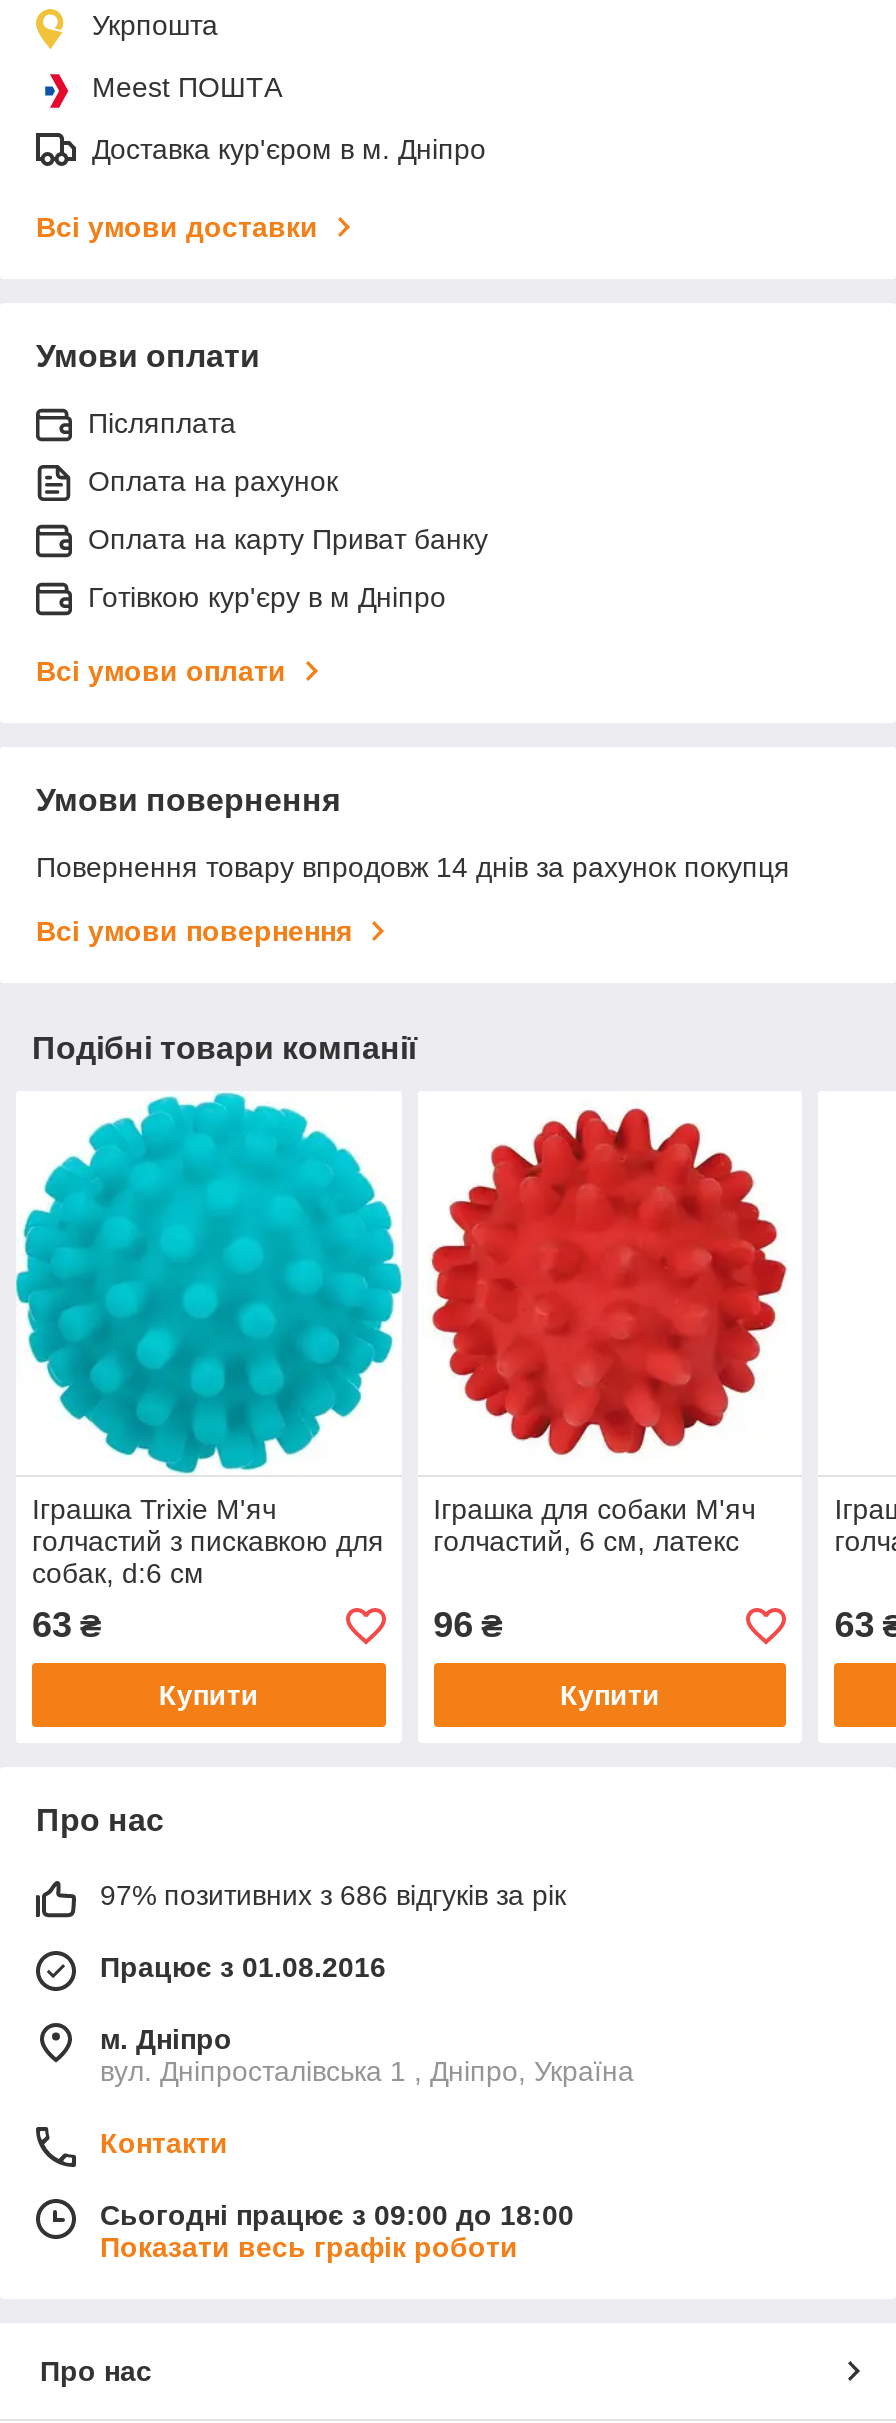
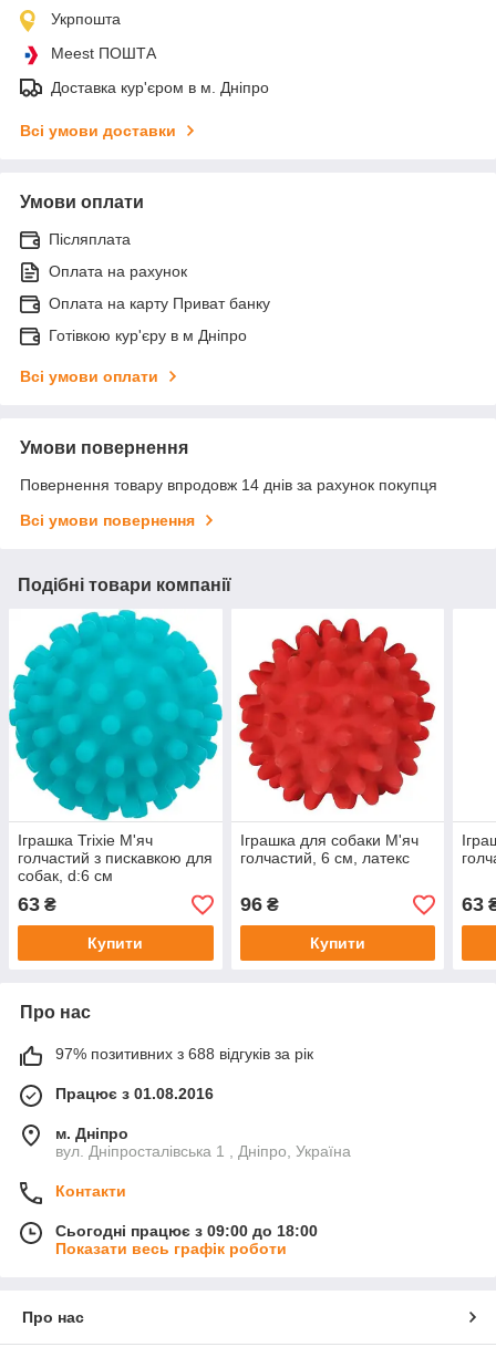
- 97% позитивних з 686 відгуків за рік
+ 97% позитивних з 688 відгуків за рік
